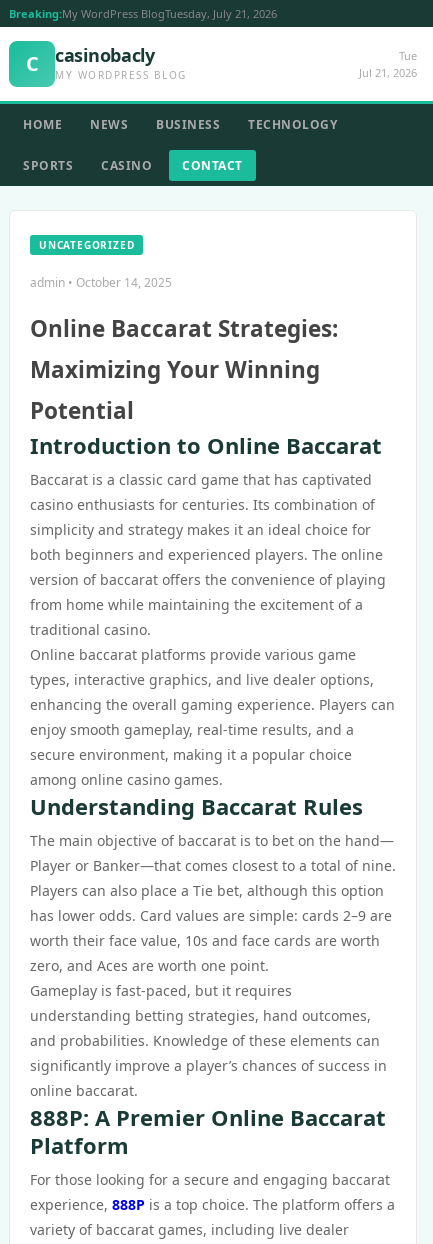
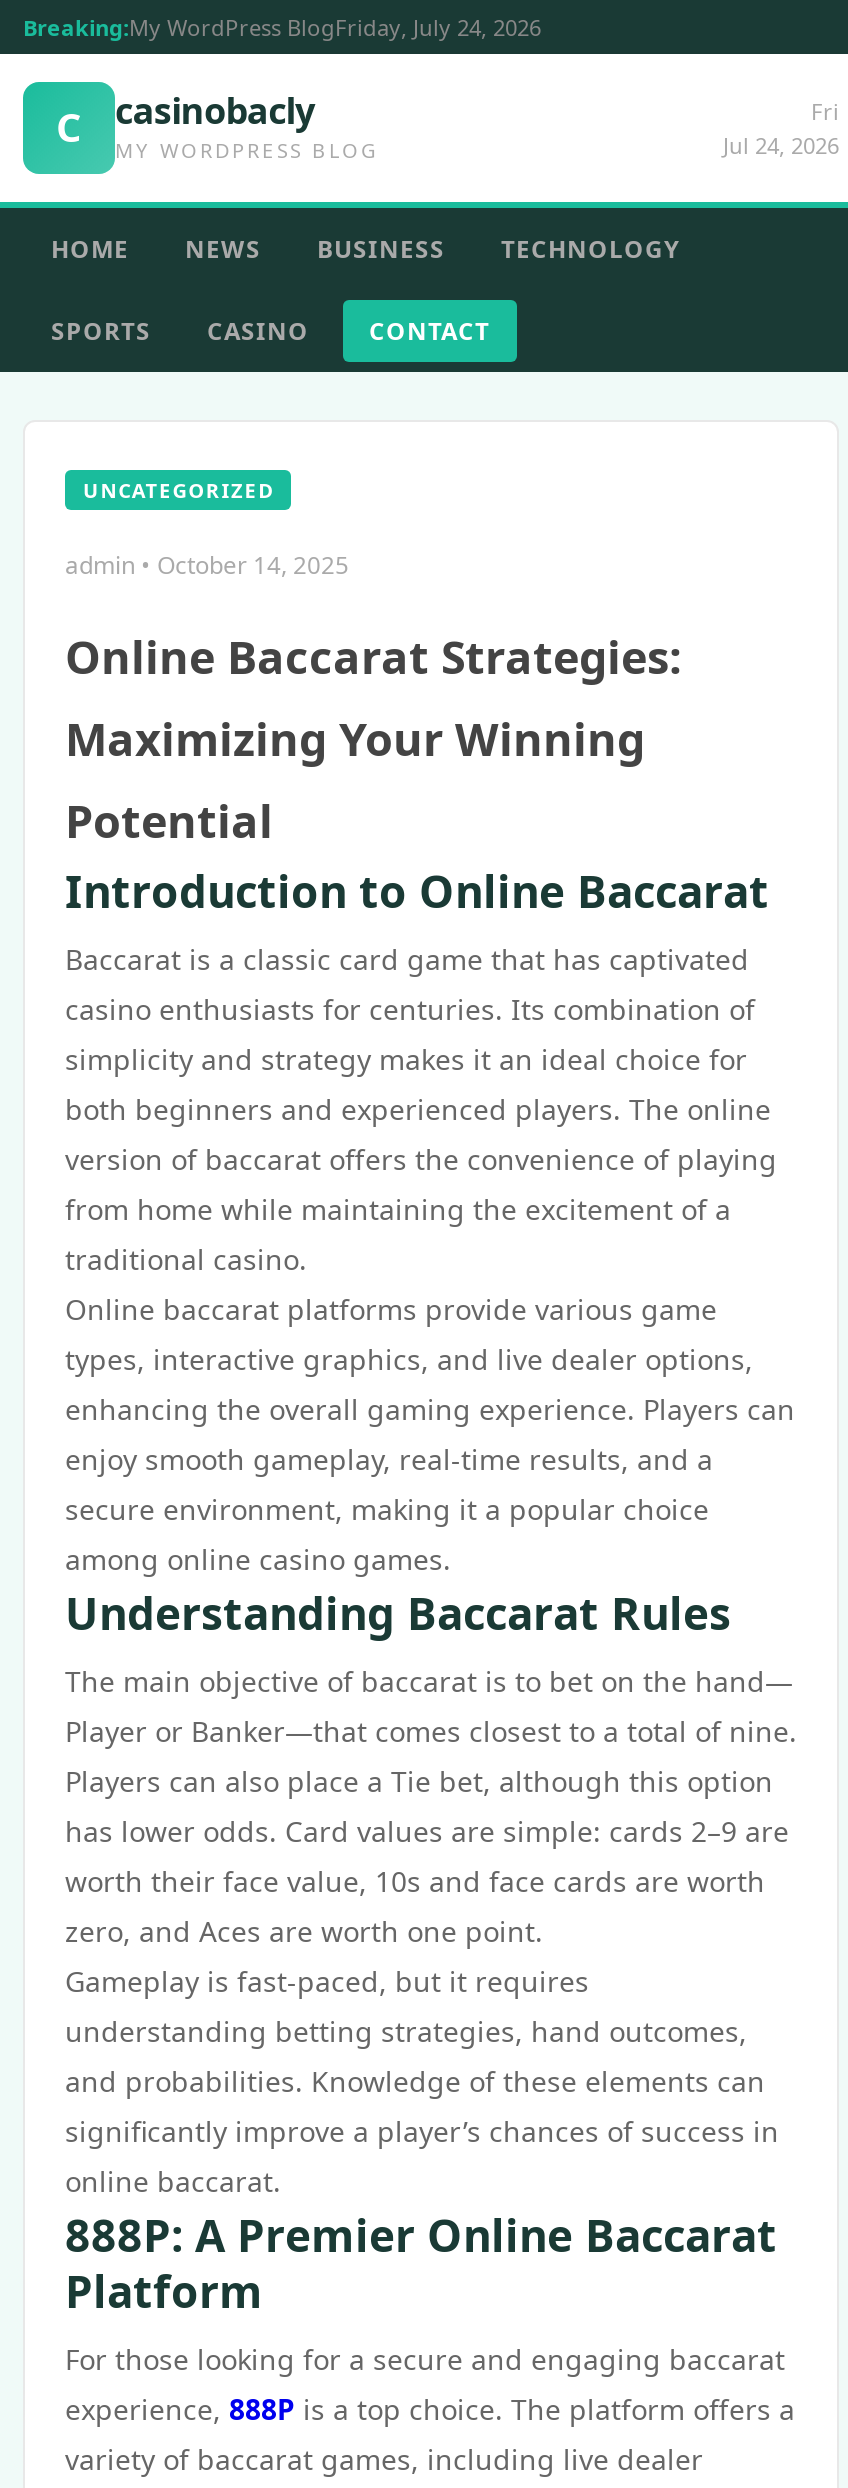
- Breaking:My WordPress BlogTuesday, July 21, 2026
+ Breaking:My WordPress BlogFriday, July 24, 2026

- Tue
- Jul 21, 2026
+ Fri
+ Jul 24, 2026
